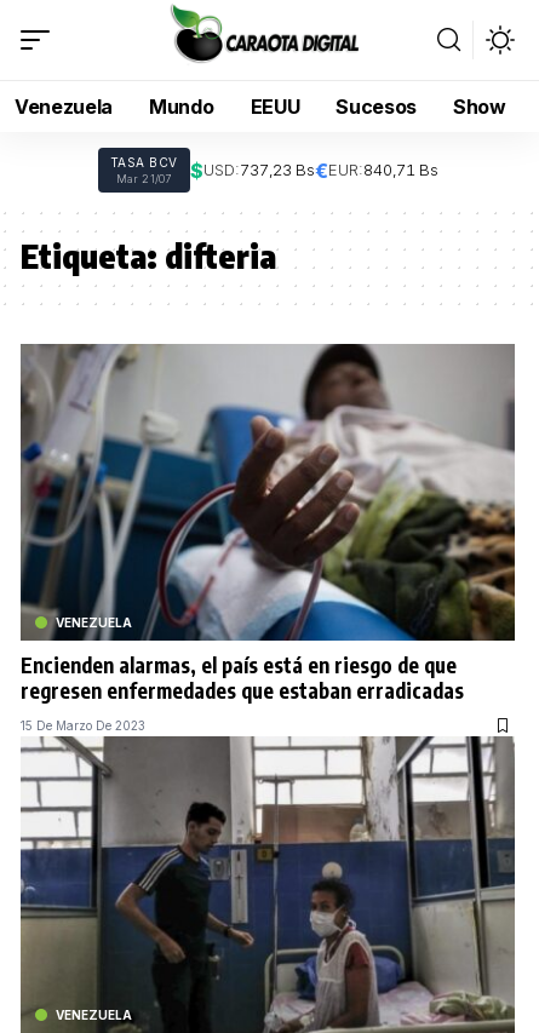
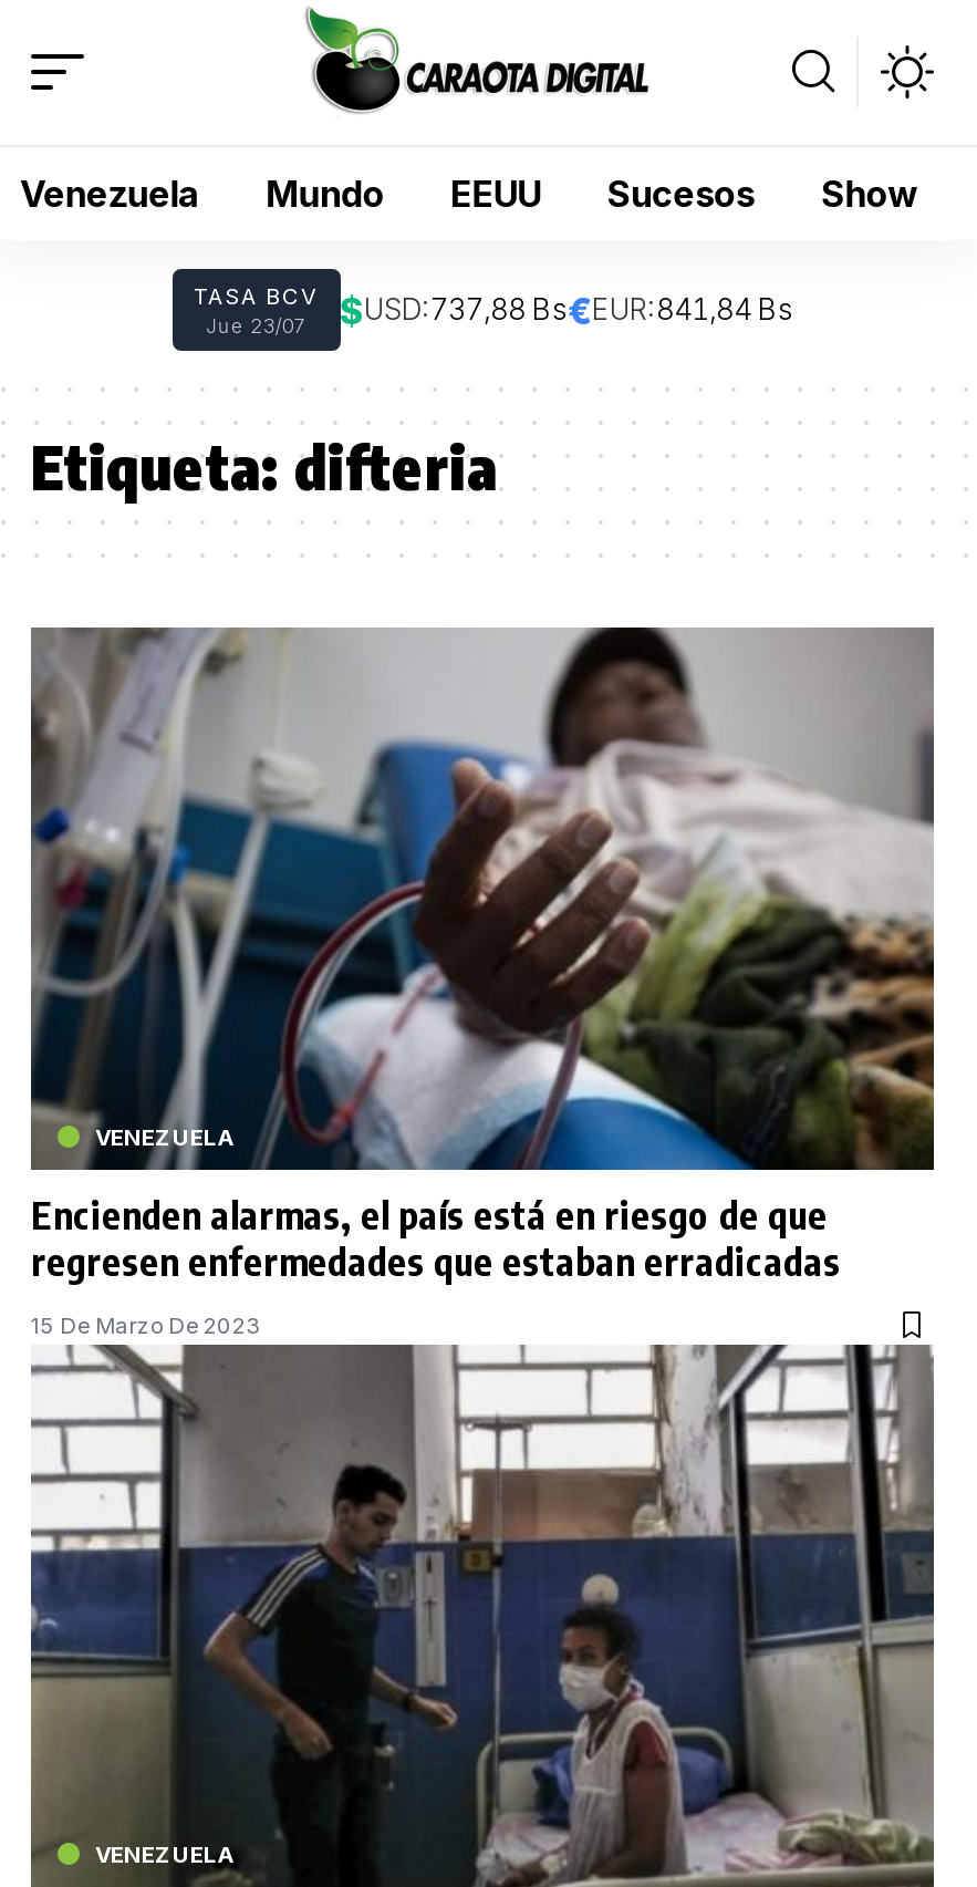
- Mar 21/07
- $USD:737,23 Bs€EUR:840,71 Bs
+ Jue 23/07
+ $USD:737,88 Bs€EUR:841,84 Bs
